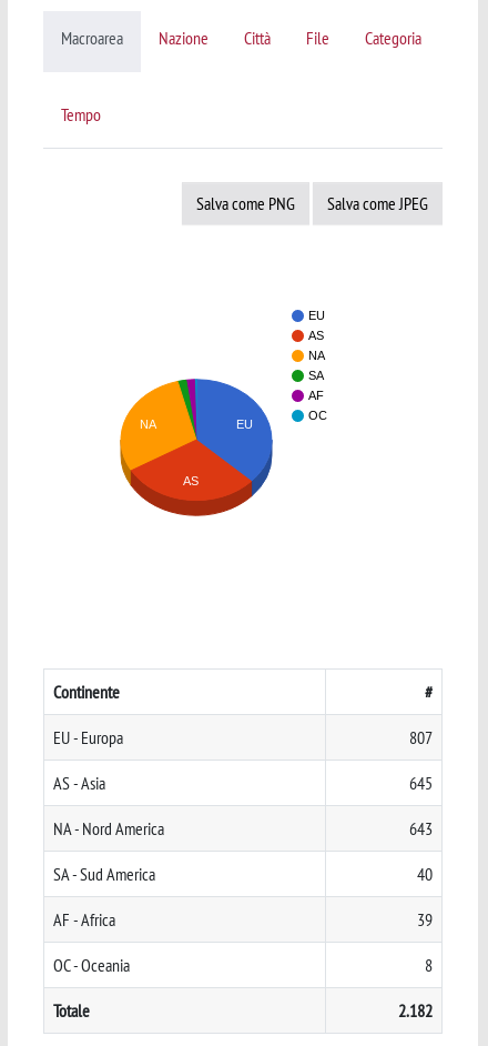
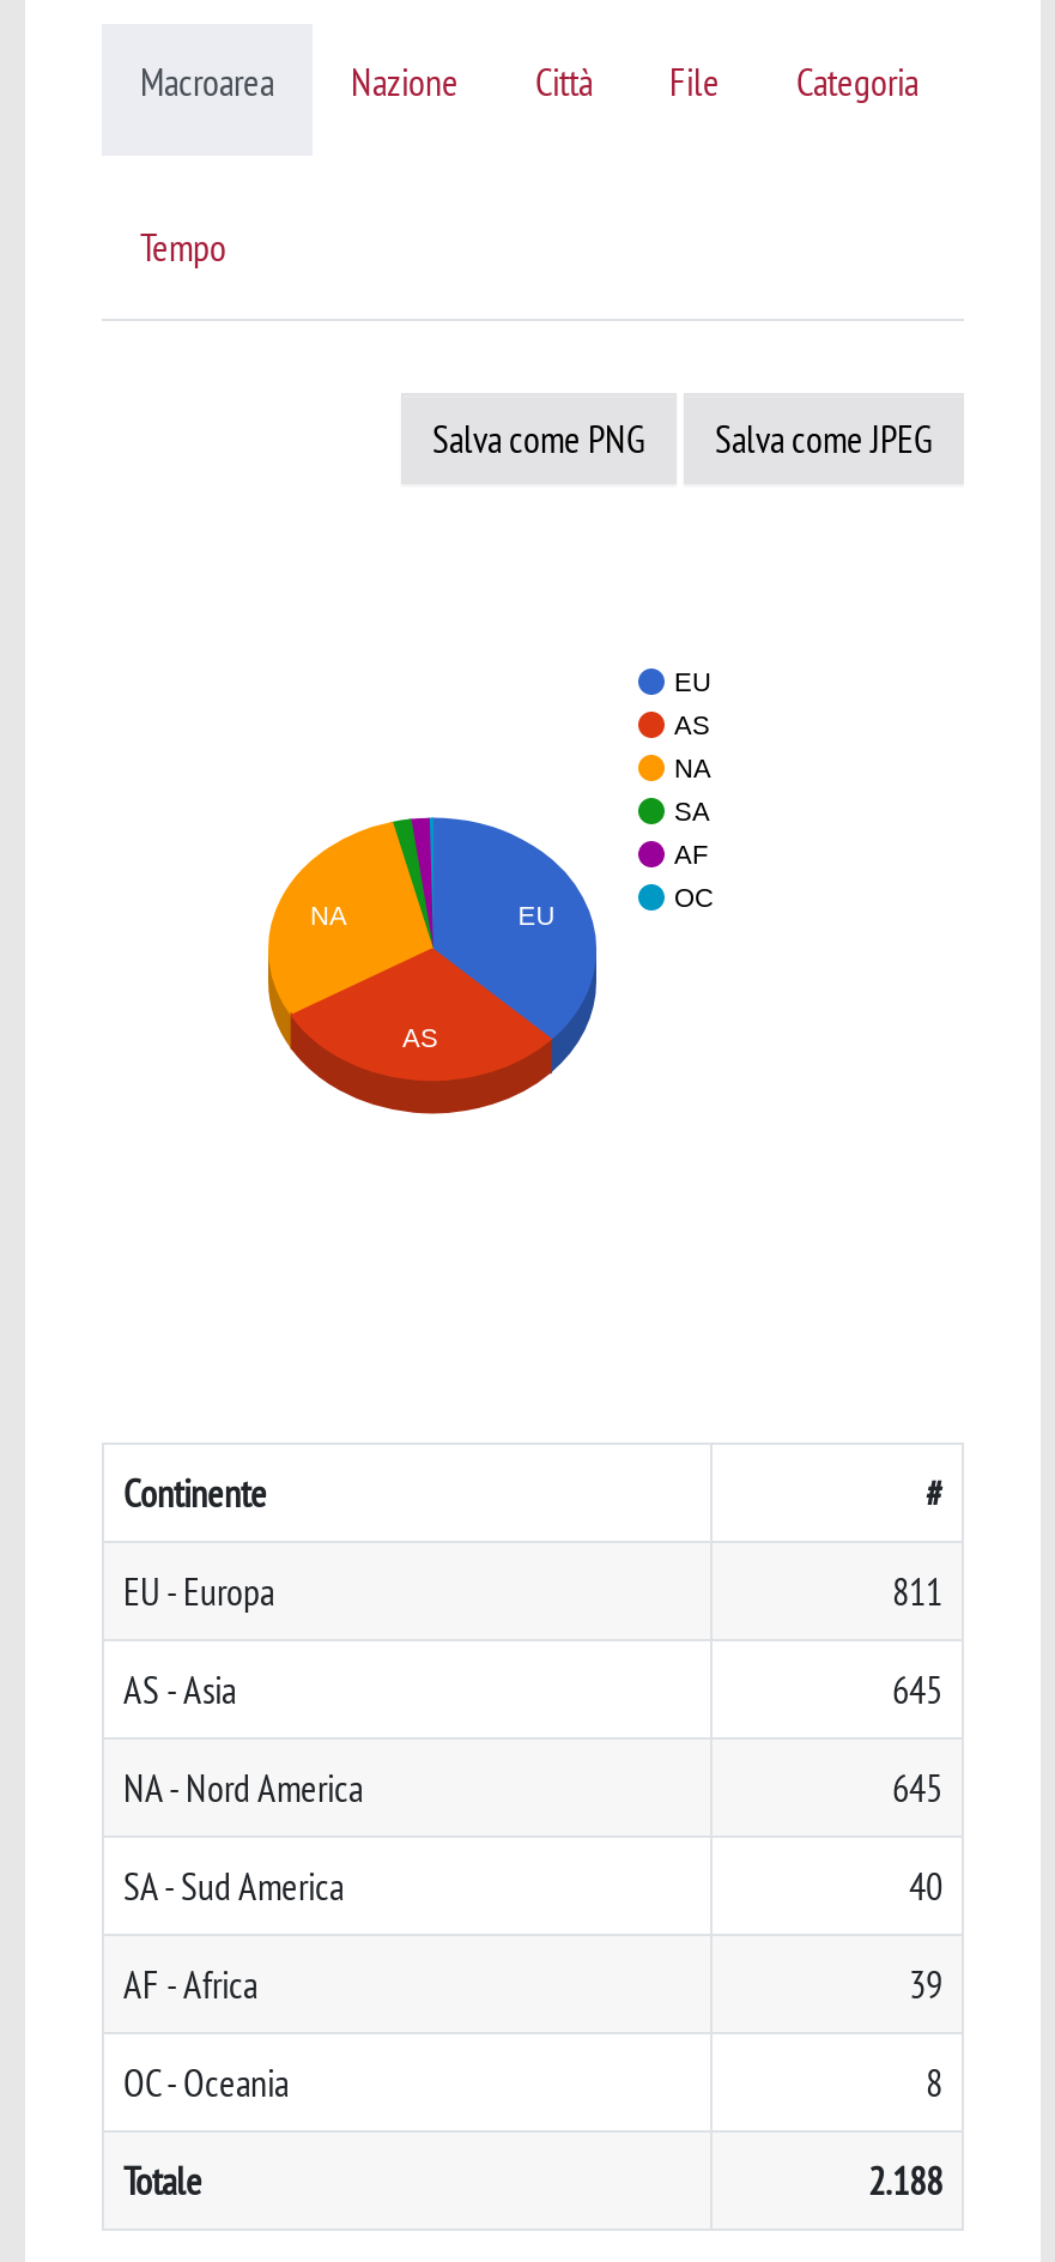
- 807
+ 811

- 643
+ 645

- 2.182
+ 2.188
